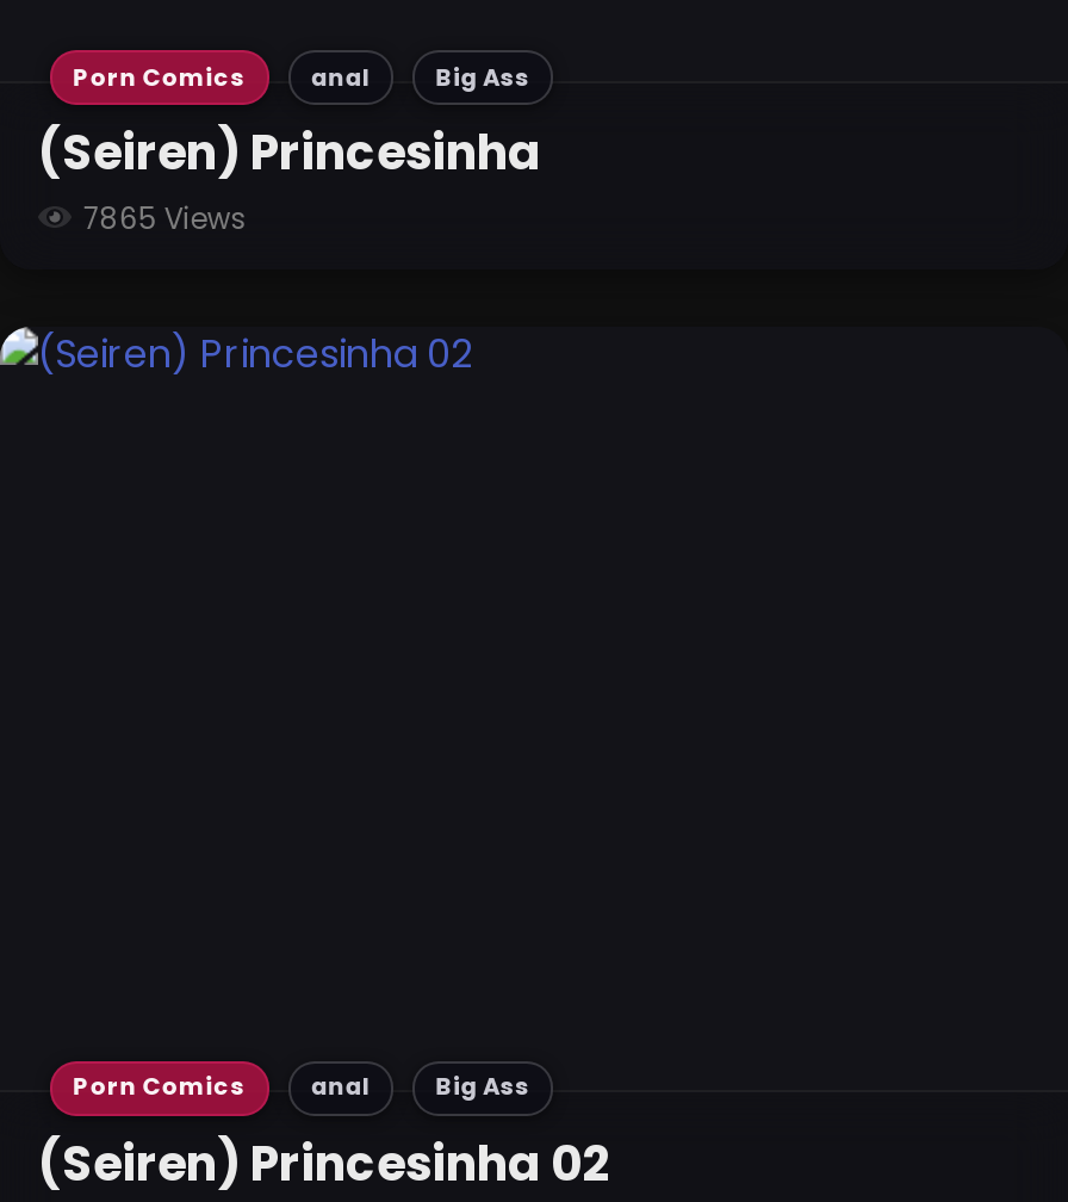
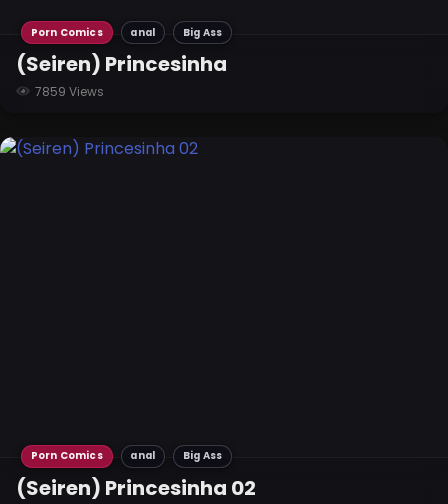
- 7865 Views
+ 7859 Views
